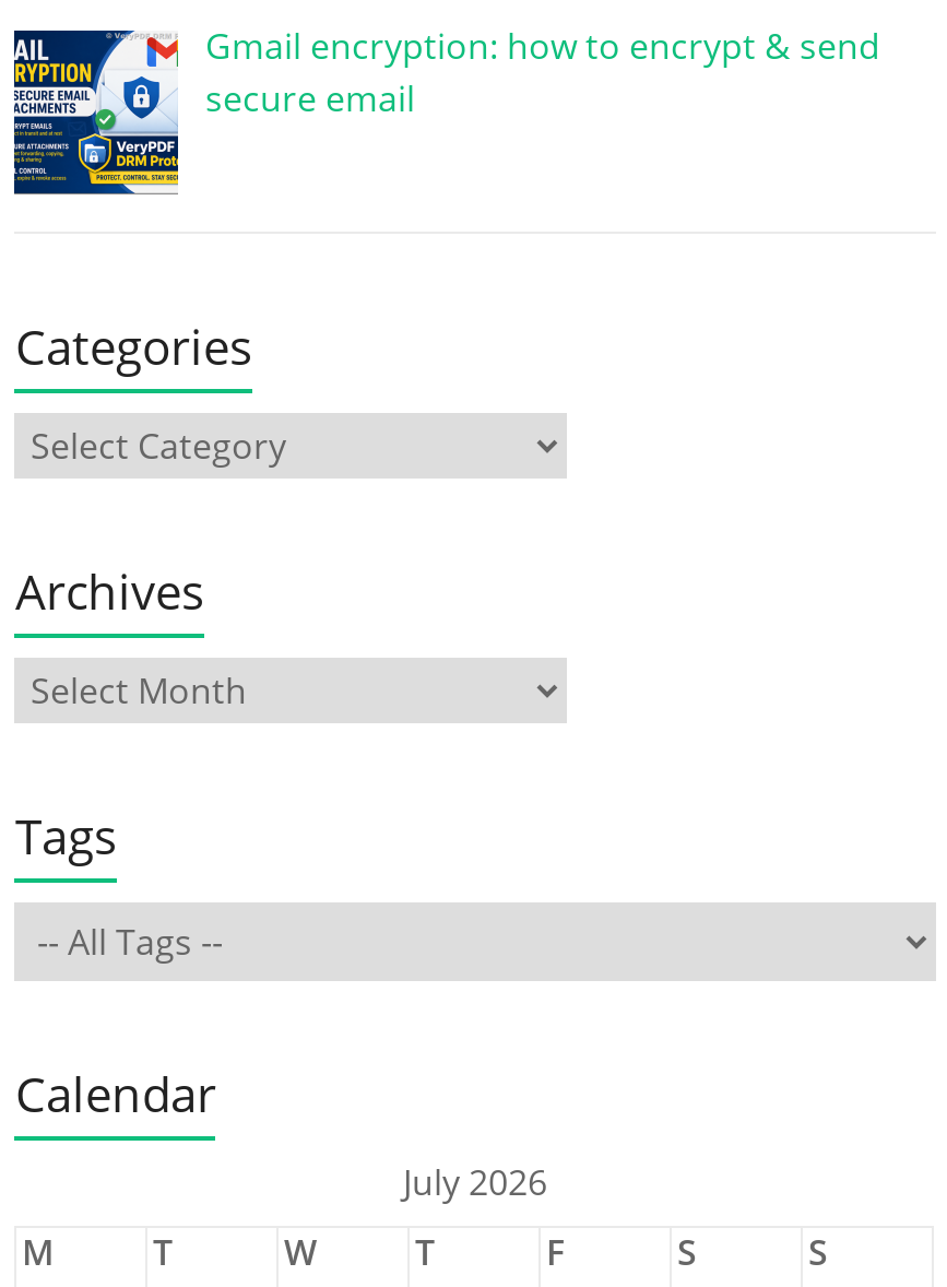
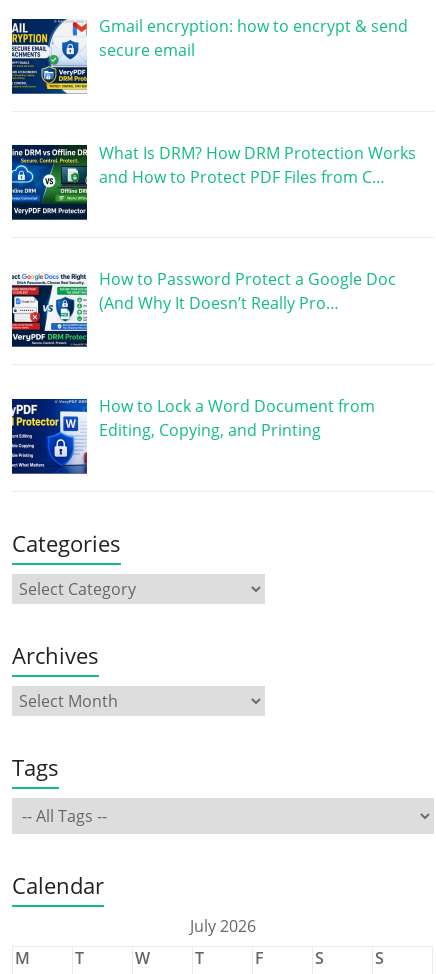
+ [image]
+ What Is DRM? How DRM Protection Works
+ and How to Protect PDF Files from C…

+ [image]
+ How to Password Protect a Google Doc
+ (And Why It Doesn’t Really Pro…

+ [image]
+ How to Lock a Word Document from
+ Editing, Copying, and Printing
